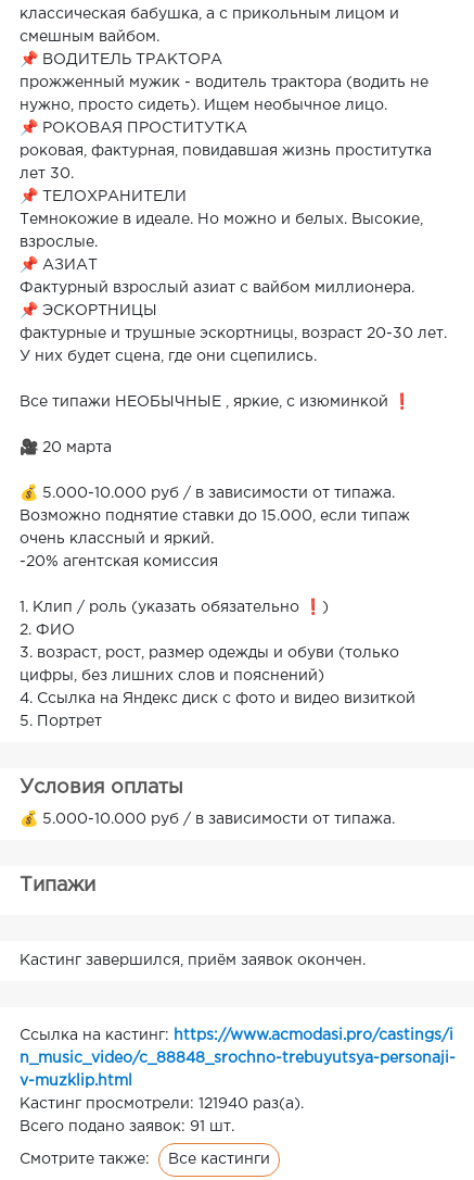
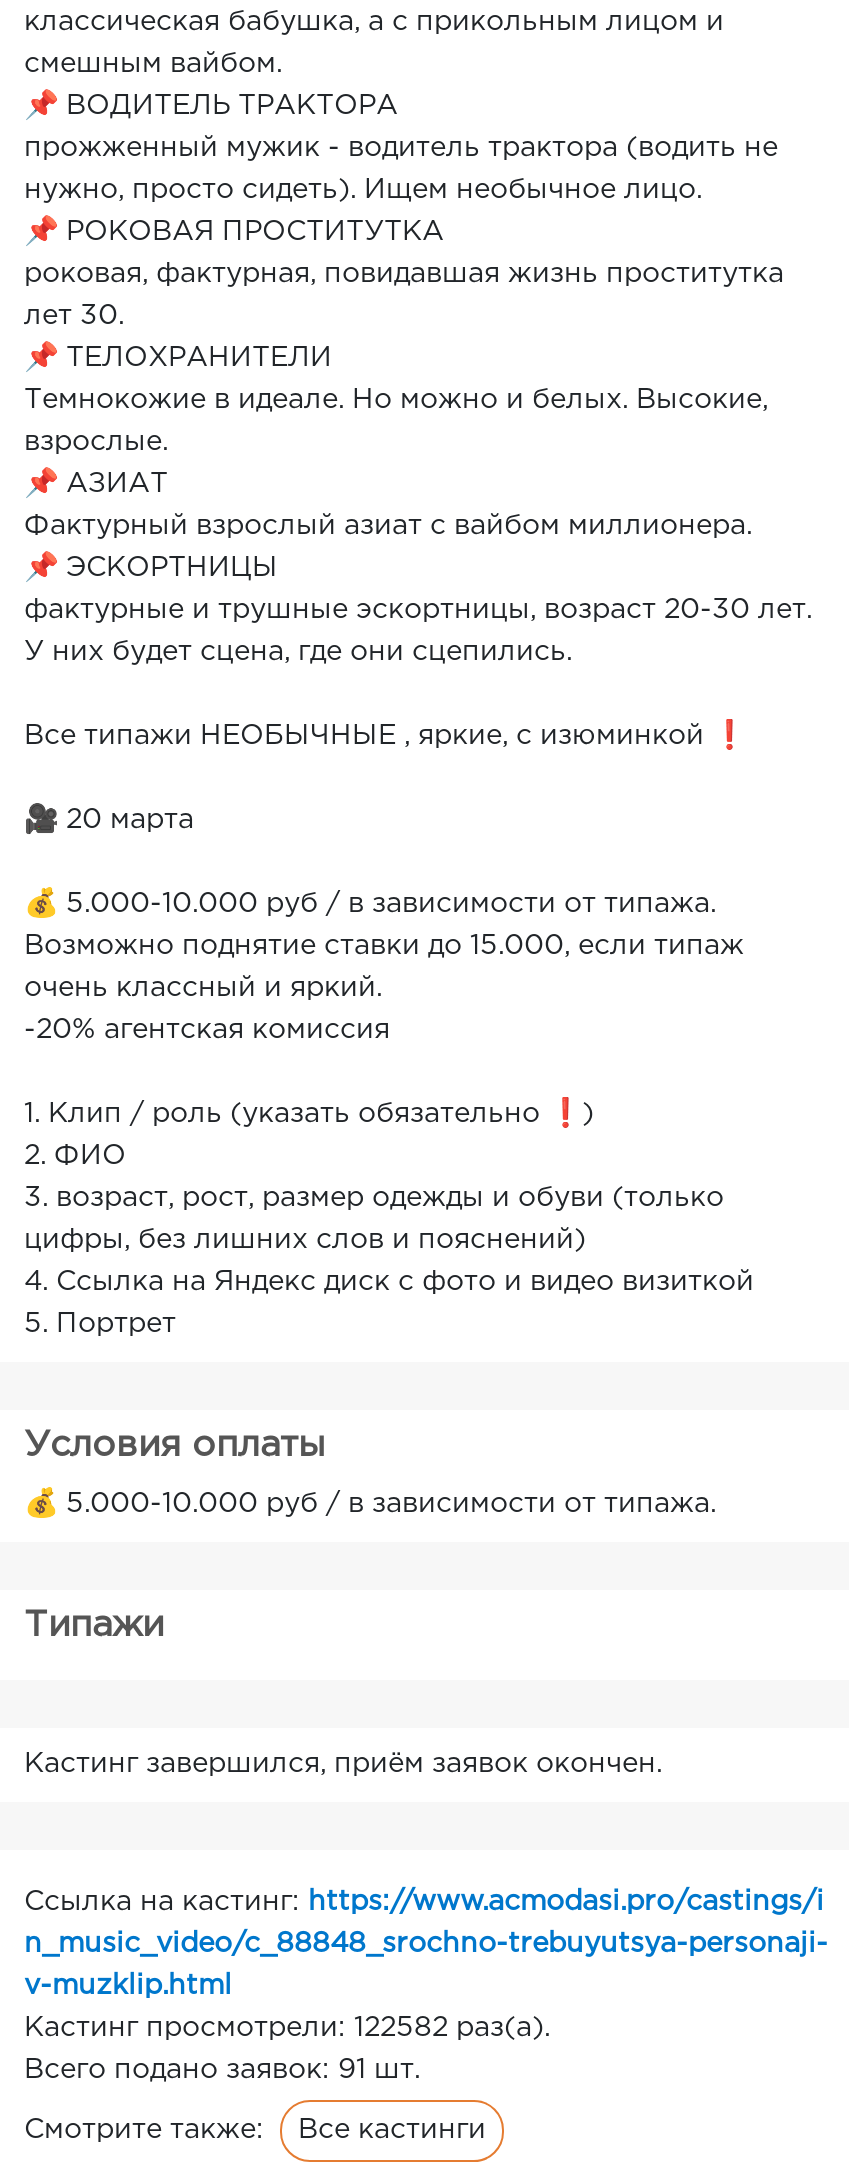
- Кастинг просмотрели: 121940 раз(а).
+ Кастинг просмотрели: 122582 раз(а).
